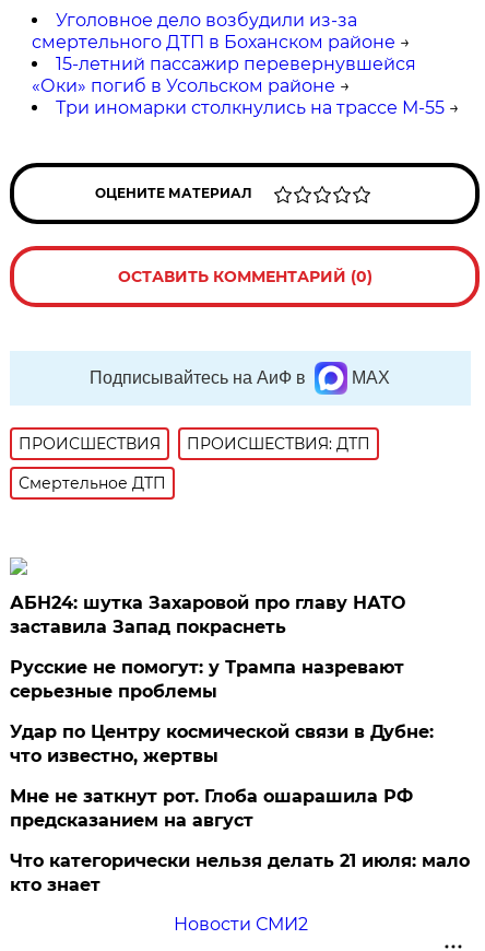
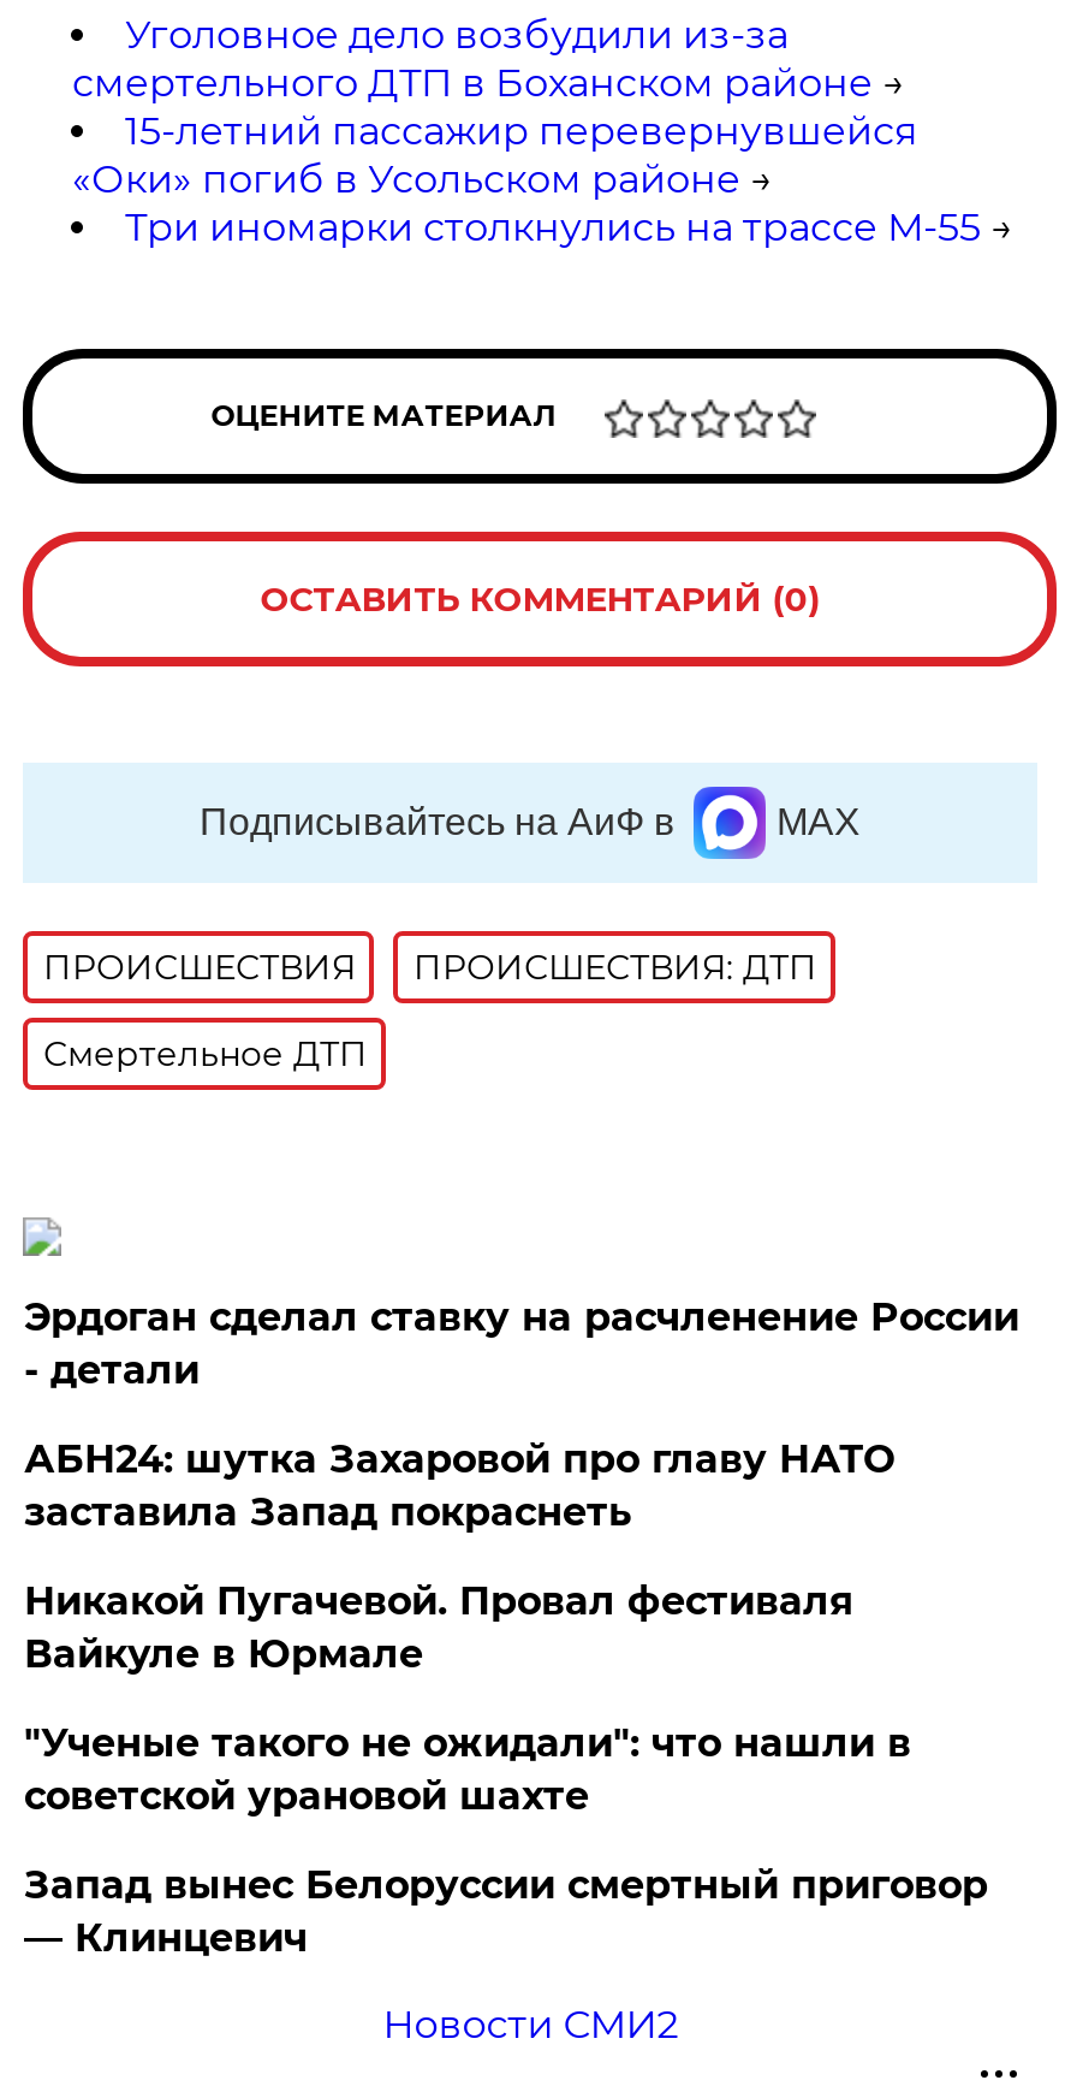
+ Эрдоган сделал ставку на расчленение России
+ - детали

moved down: АБН24: шутка Захаровой про главу НАТО | заставила Запад покраснеть

- Русские не помогут: у Трампа назревают
- серьезные проблемы
- Удар по Центру космической связи в Дубне:
- что известно, жертвы
- Мне не заткнут рот. Глоба ошарашила РФ
- предсказанием на август
- Что категорически нельзя делать 21 июля: мало
- кто знает
+ Никакой Пугачевой. Провал фестиваля
+ Вайкуле в Юрмале
+ "Ученые такого не ожидали": что нашли в
+ советской урановой шахте
+ Запад вынес Белоруссии смертный приговор
+ — Клинцевич
